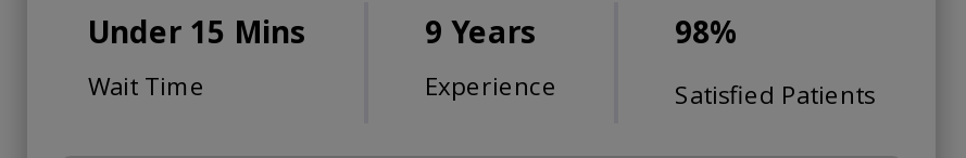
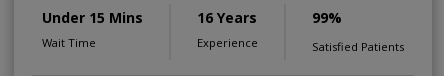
- 9 Years
+ 16 Years

- 98%
+ 99%
